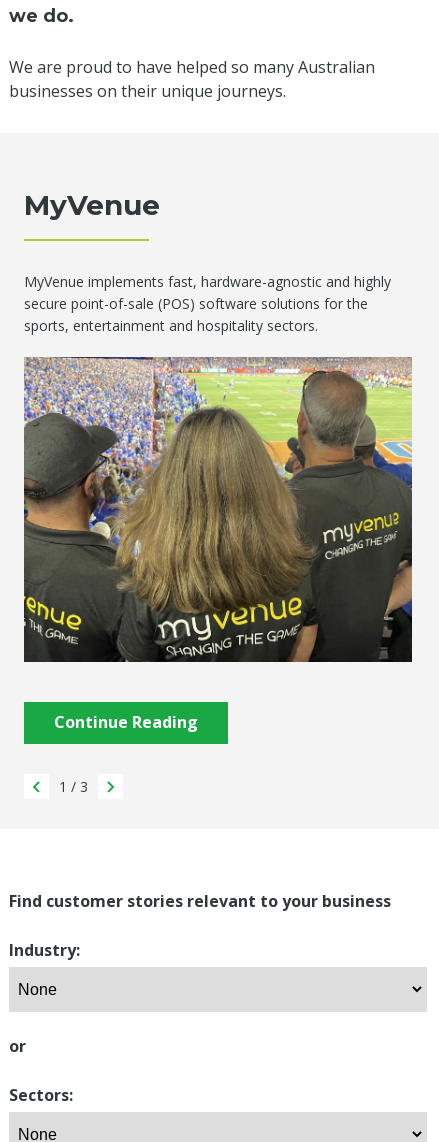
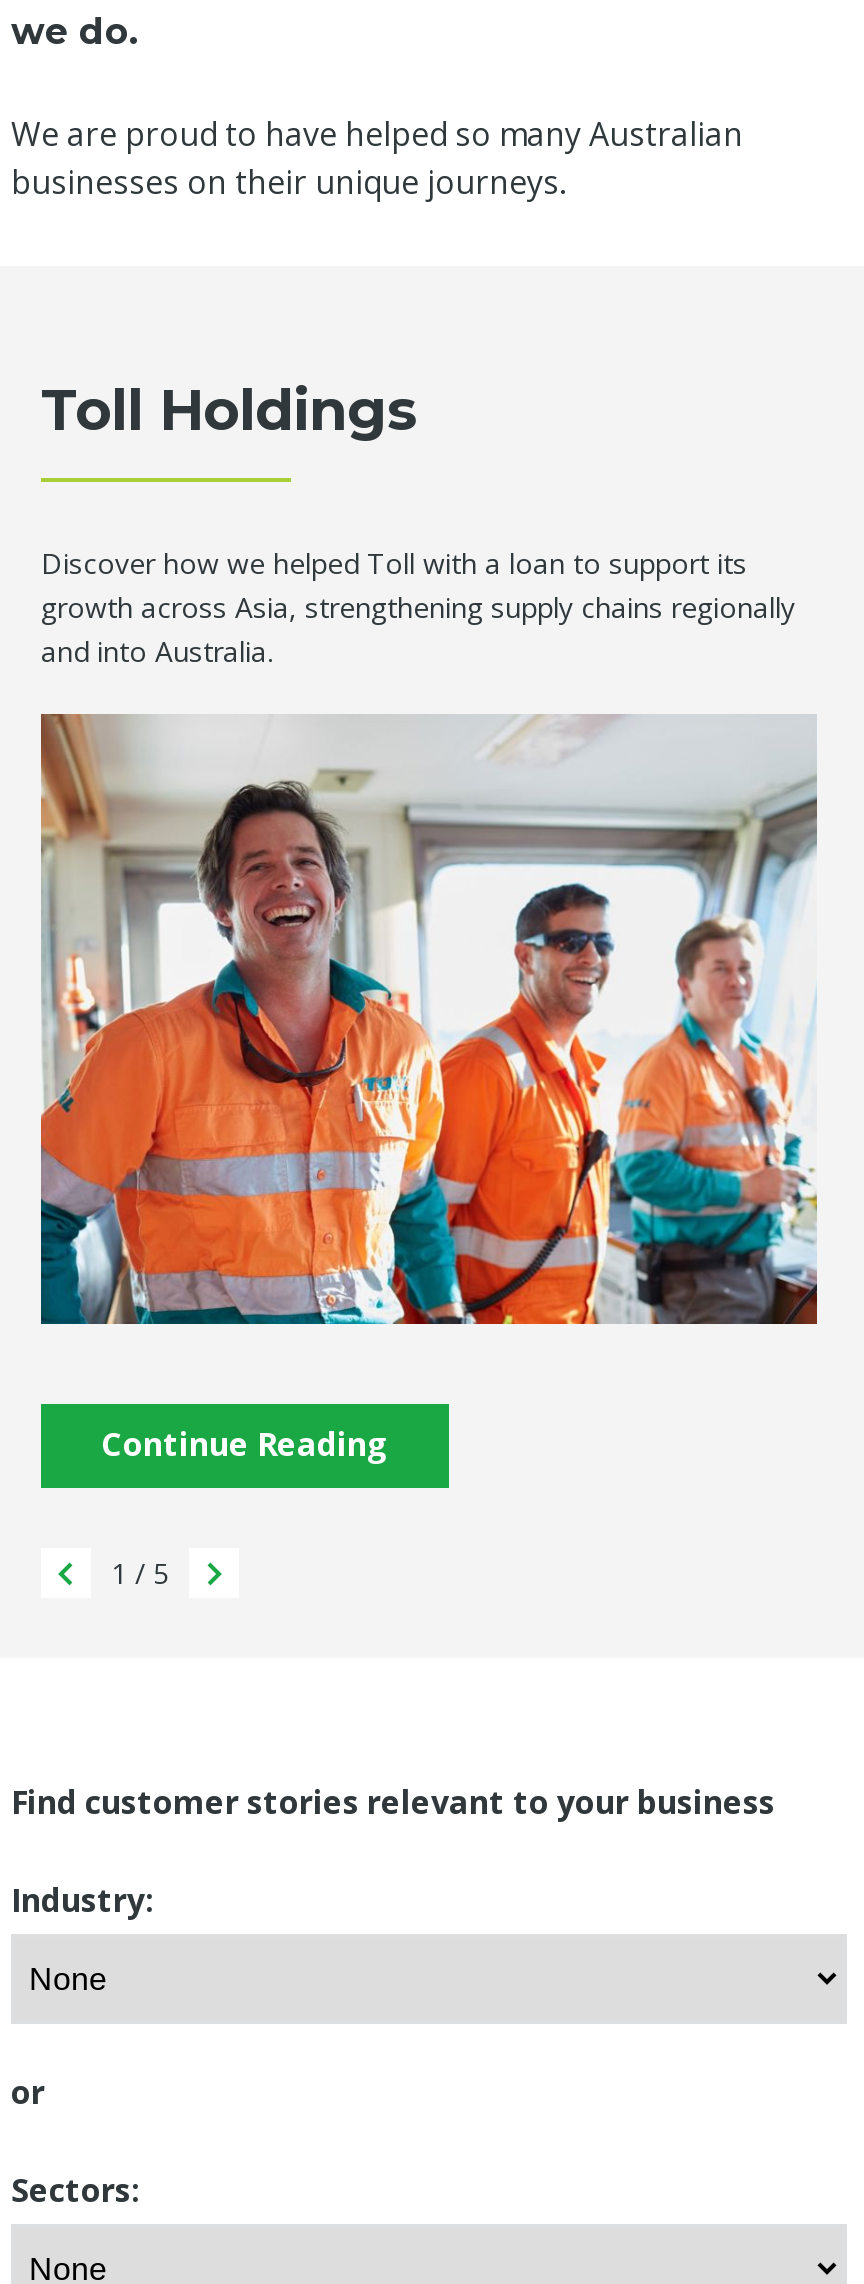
- MyVenue
+ Toll Holdings

- MyVenue implements fast, hardware-agnostic and highly
- secure point-of-sale (POS) software solutions for the
- sports, entertainment and hospitality sectors.
+ Discover how we helped Toll with a loan to support its
+ growth across Asia, strengthening supply chains regionally
+ and into Australia.

- [image]
+ [image]

- 1 / 3
+ 1 / 5
